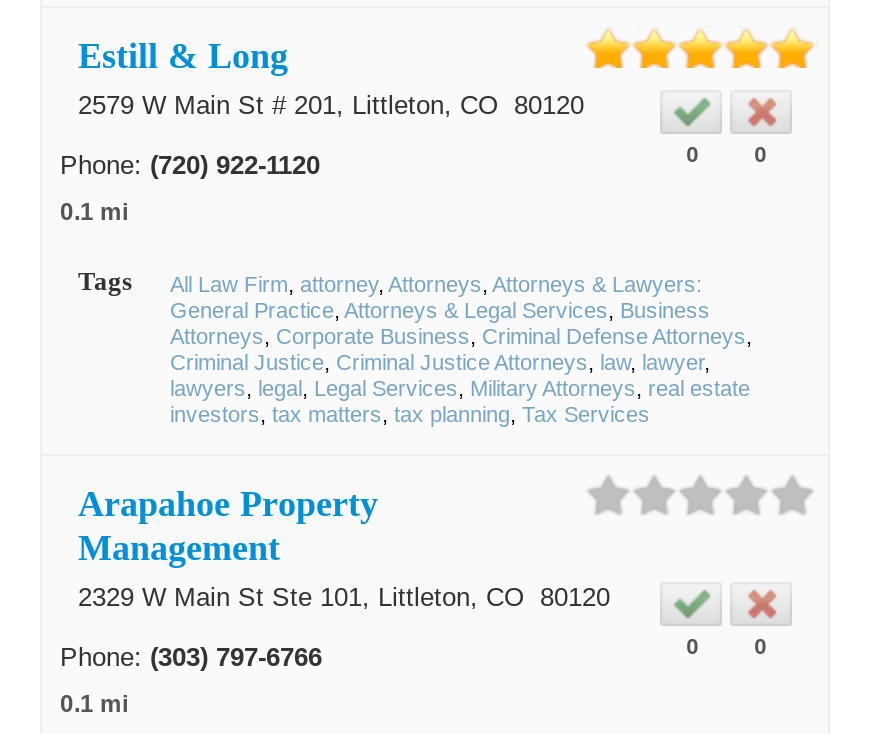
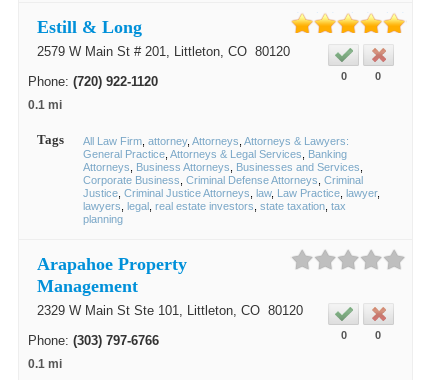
- General Practice Attorneys & Legal Services Business
- Attorneys Corporate Business Criminal Defense Attorneys
- Criminal Justice Criminal Justice Attorneys law lawyer
- lawyers legal Legal Services Military Attorneys real estate
- investors tax matters tax planning Tax Services
+ General Practice Attorneys & Legal Services Banking
+ Attorneys Business Attorneys Businesses and Services
+ Corporate Business Criminal Defense Attorneys Criminal
+ Justice Criminal Justice Attorneys law Law Practice lawyer
+ lawyers legal real estate investors state taxation tax
+ planning
